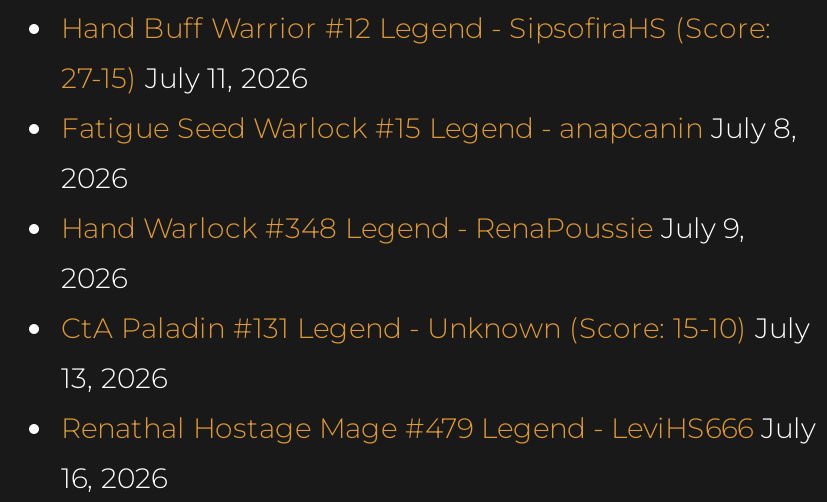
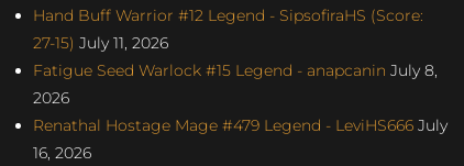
- Hand Warlock #348 Legend - RenaPoussie July 9,
- 2026
- CtA Paladin #131 Legend - Unknown (Score: 15-10) July
- 13, 2026
